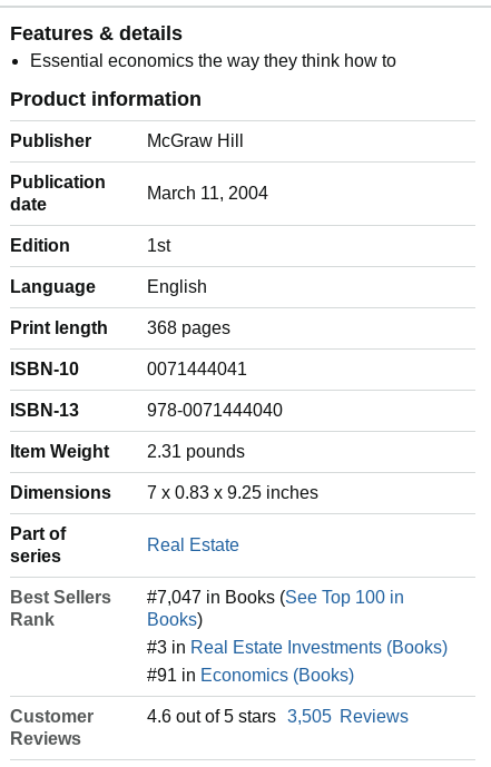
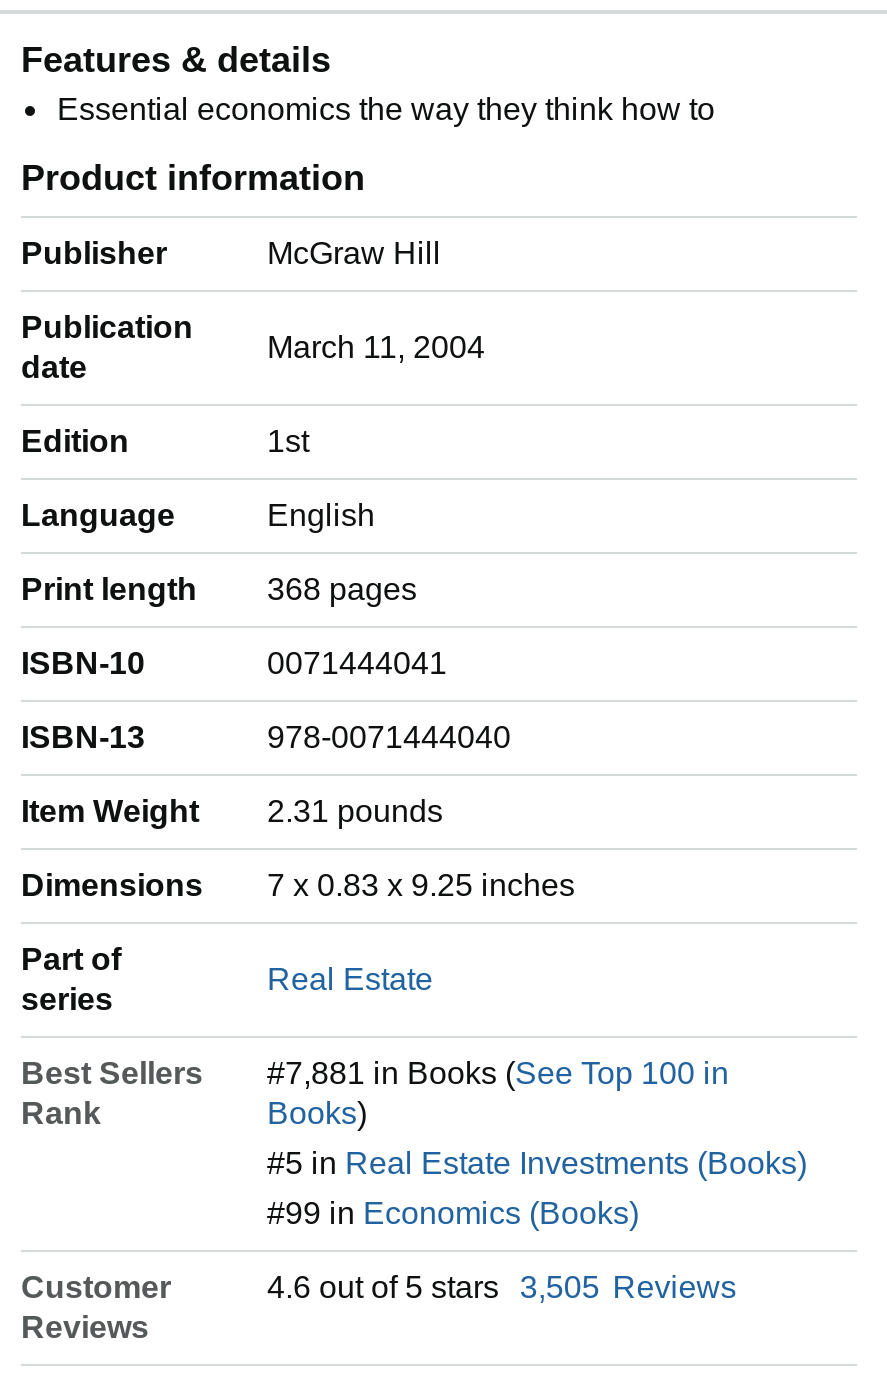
- #7,047 in Books (See Top 100 in
+ #7,881 in Books (See Top 100 in

- #3 in Real Estate Investments (Books)
+ #5 in Real Estate Investments (Books)

- #91 in Economics (Books)
+ #99 in Economics (Books)
